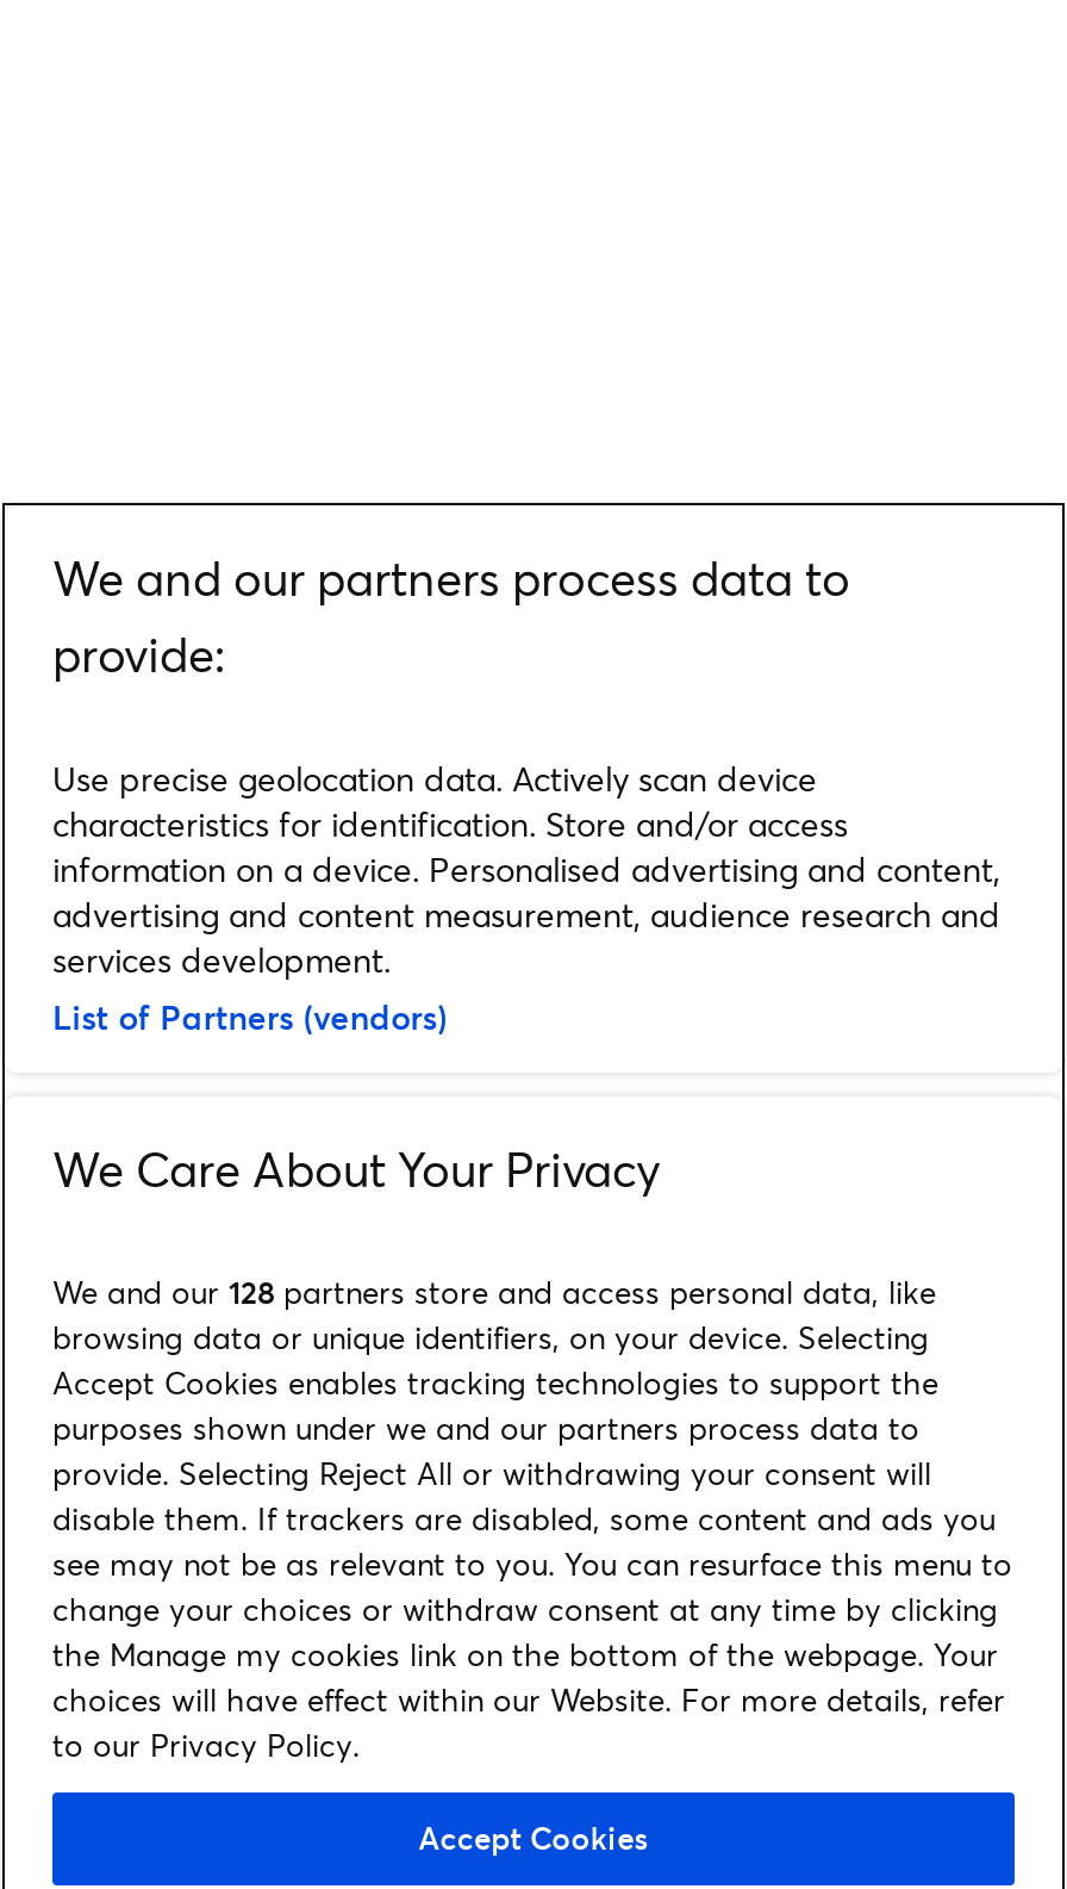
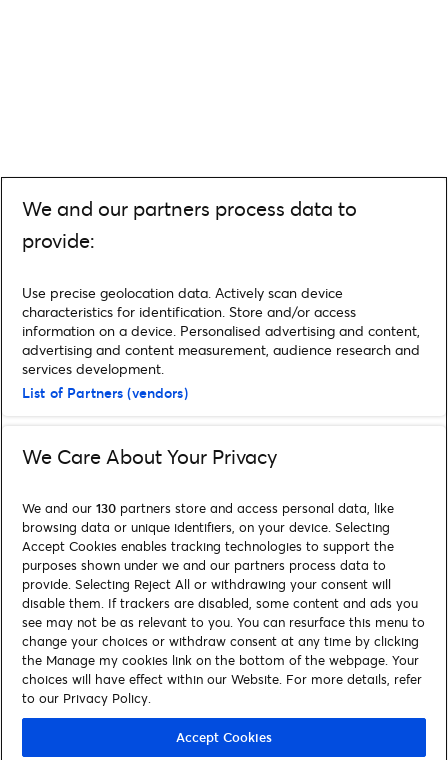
- We and our 128 partners store and access personal data, like
+ We and our 130 partners store and access personal data, like
